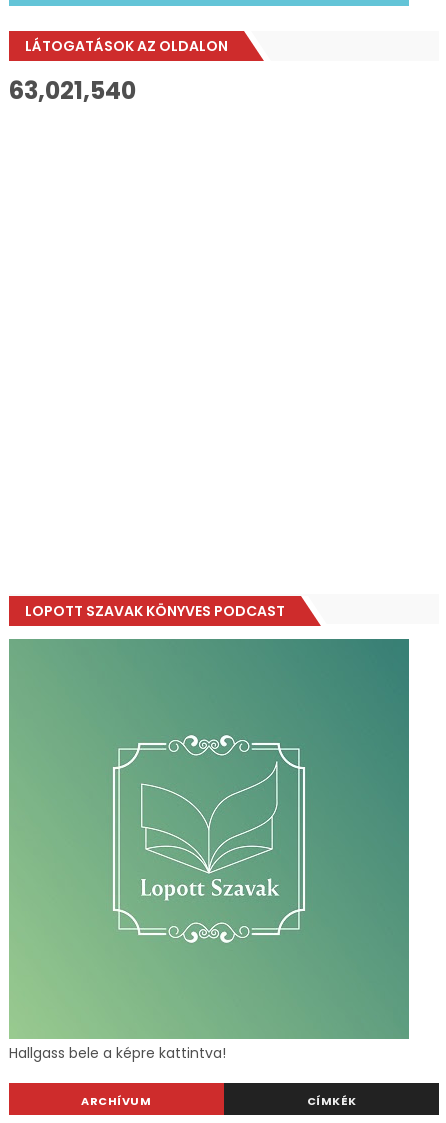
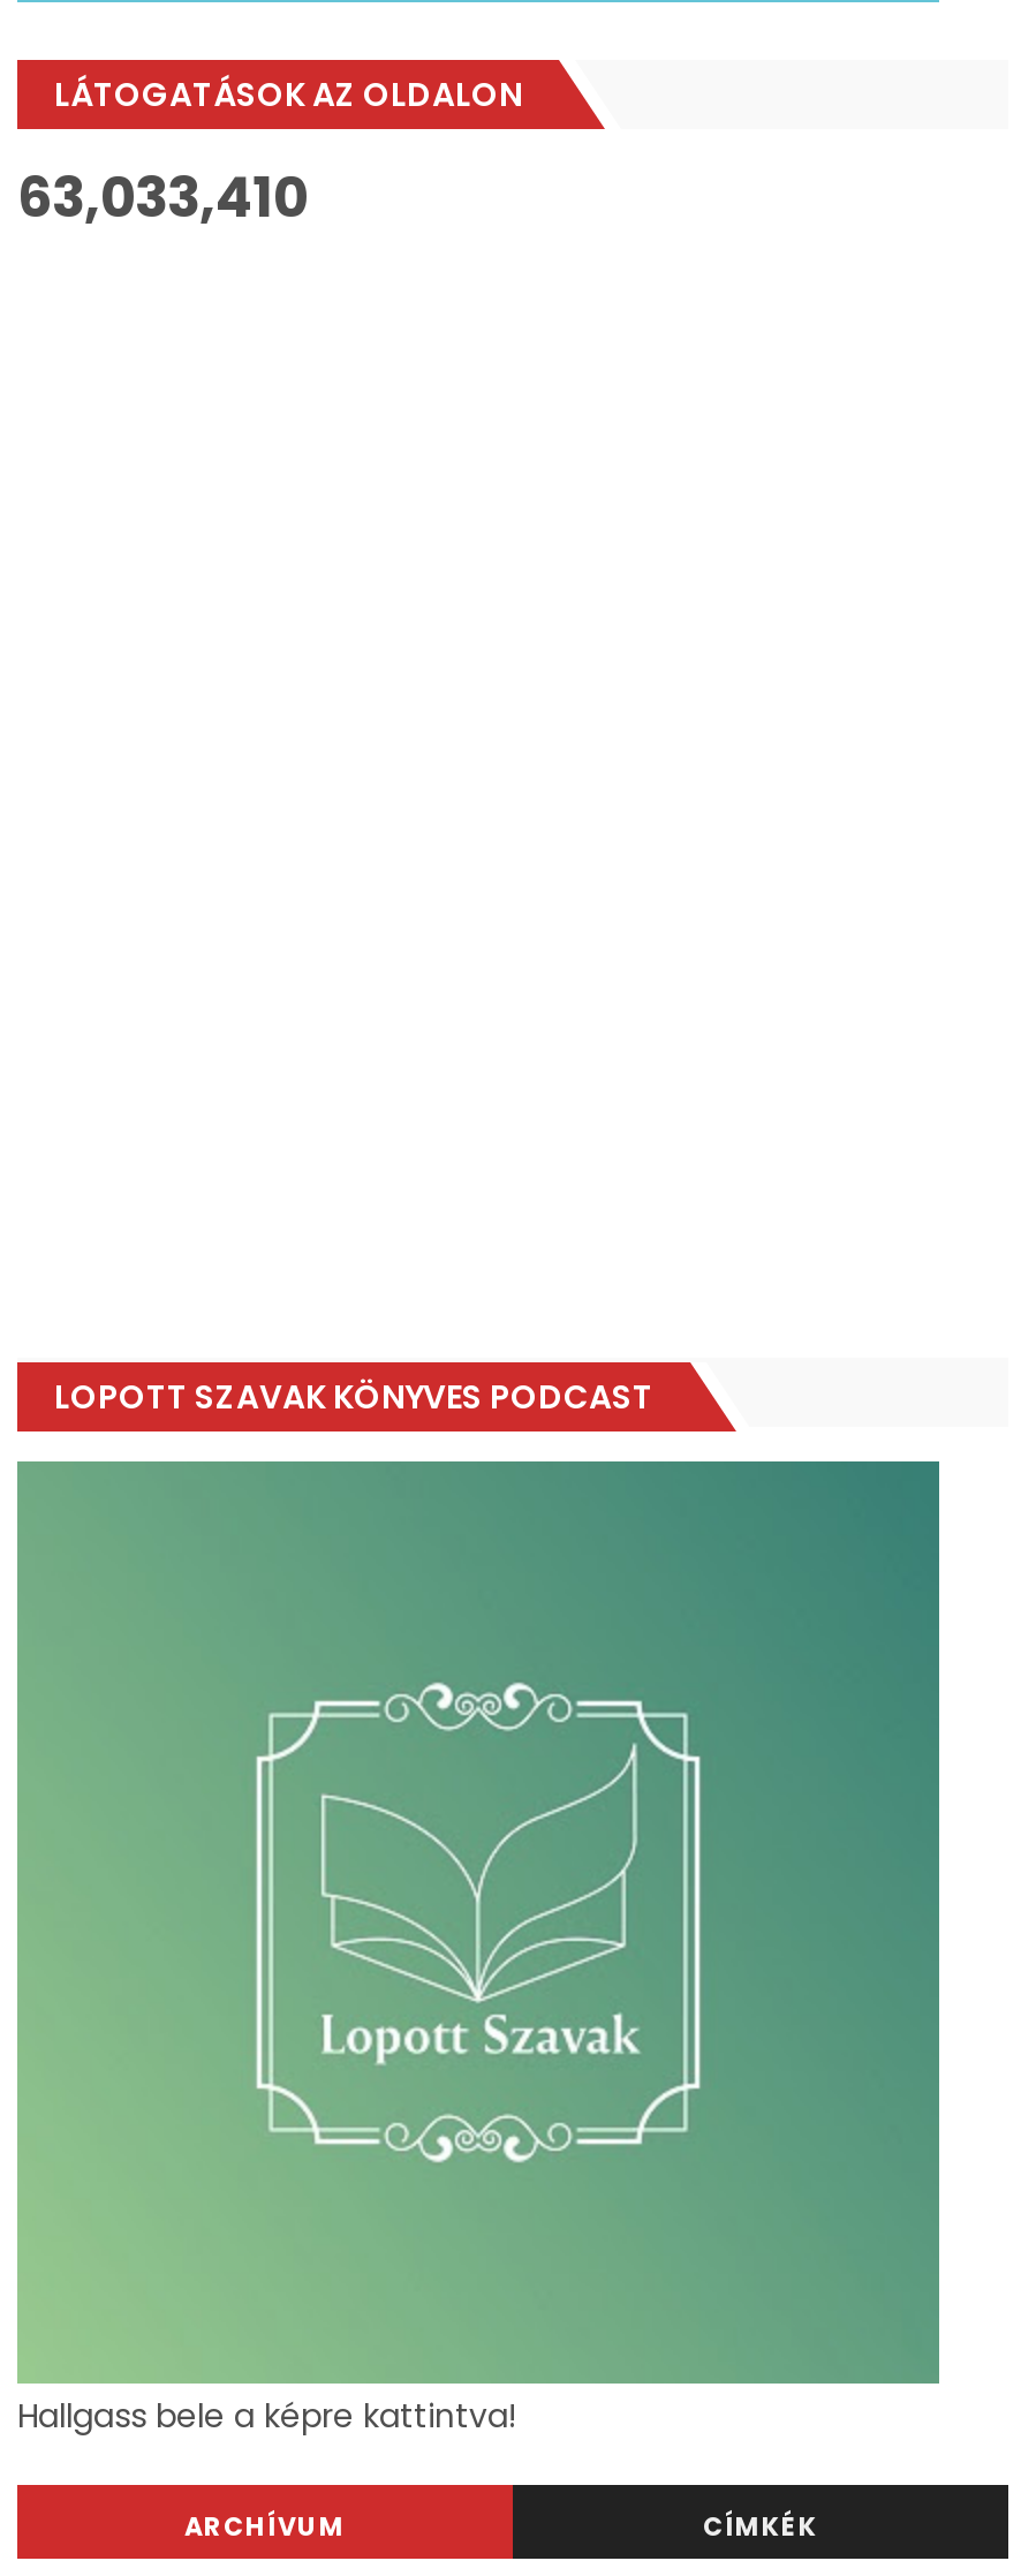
- 63,021,540
+ 63,033,410
